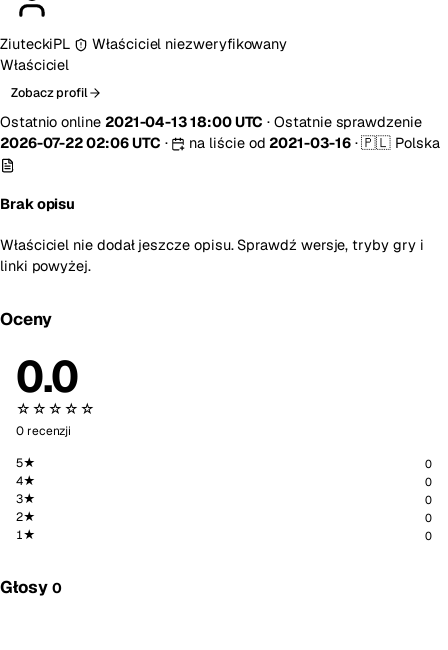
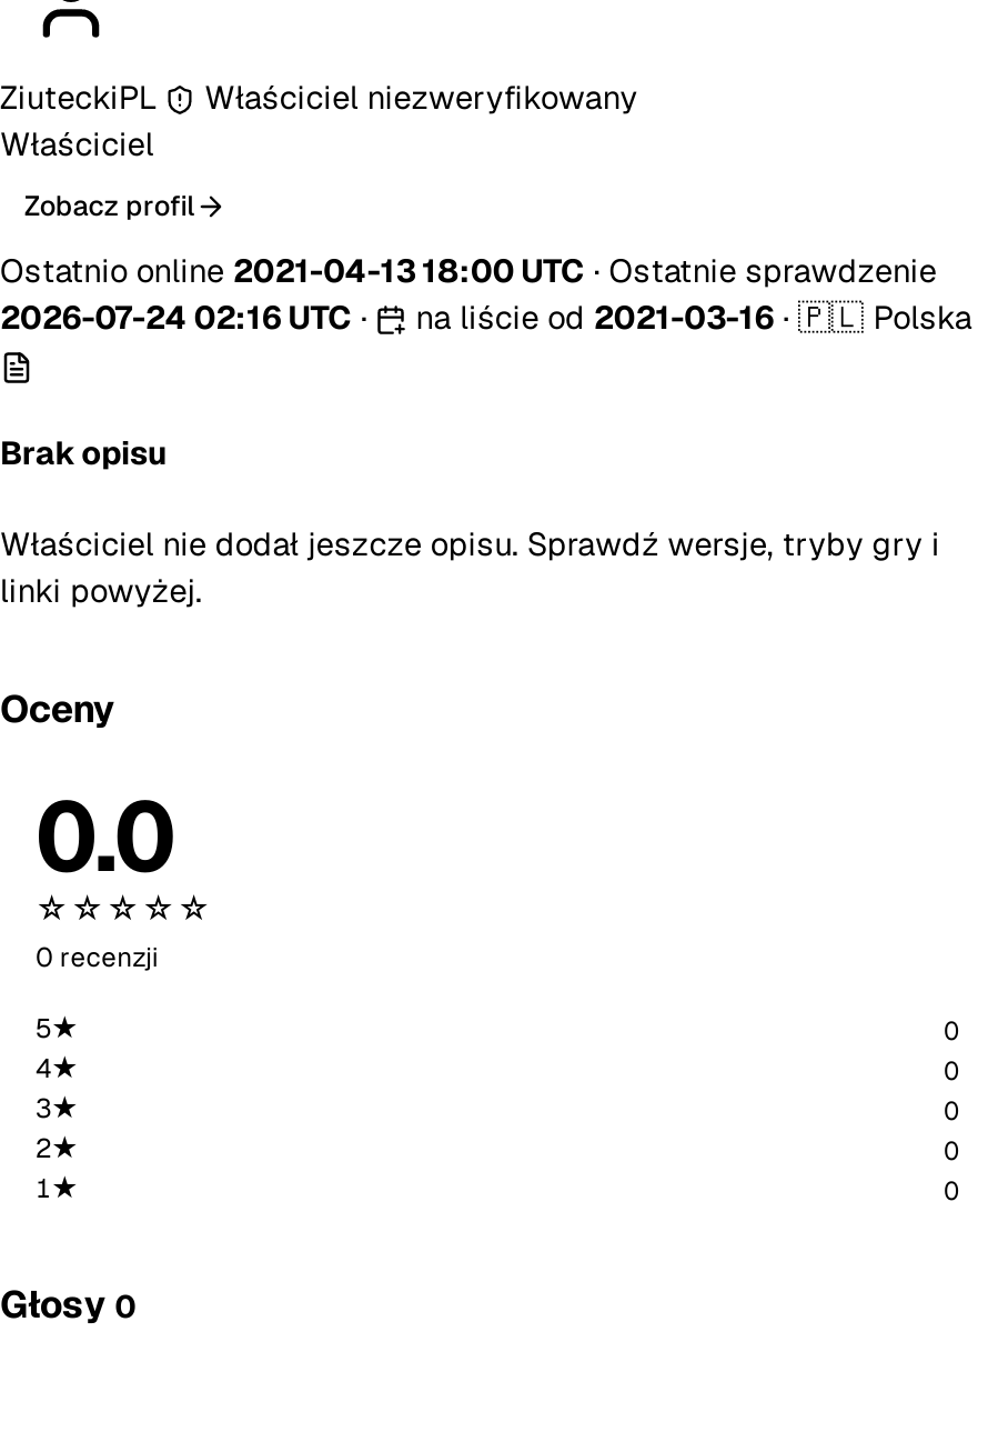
- 2026-07-22 02:06 UTC ·
+ 2026-07-24 02:16 UTC ·
